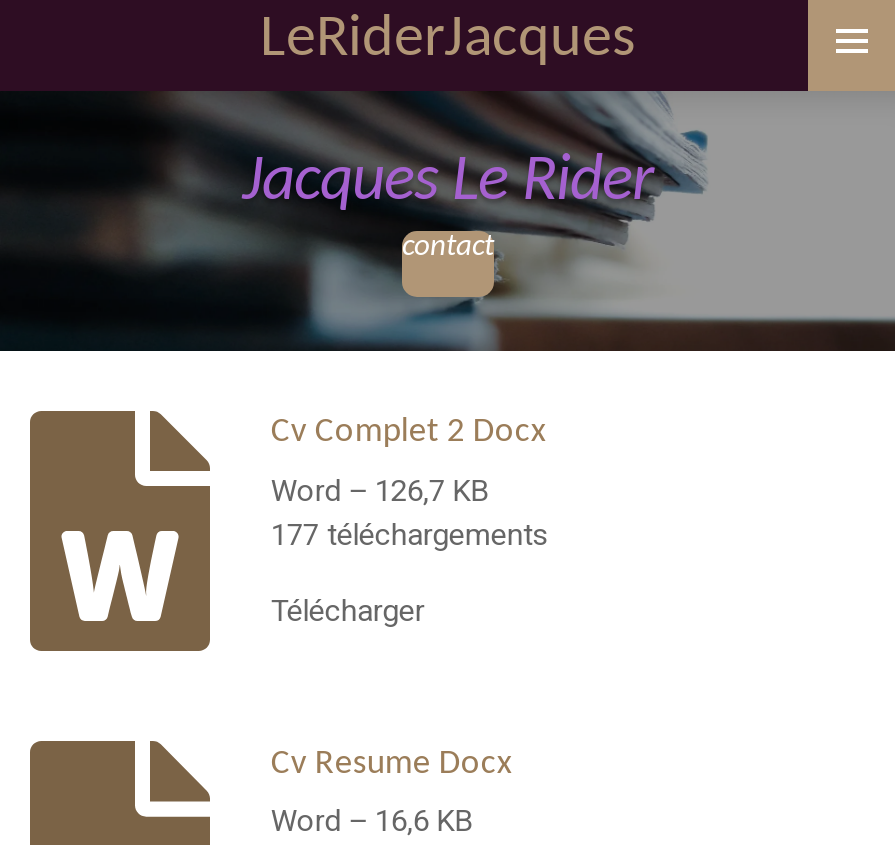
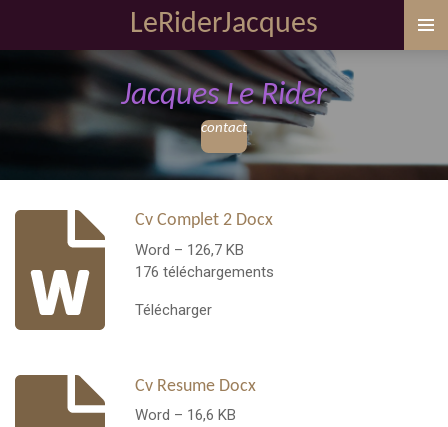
- 177 téléchargements
+ 176 téléchargements
